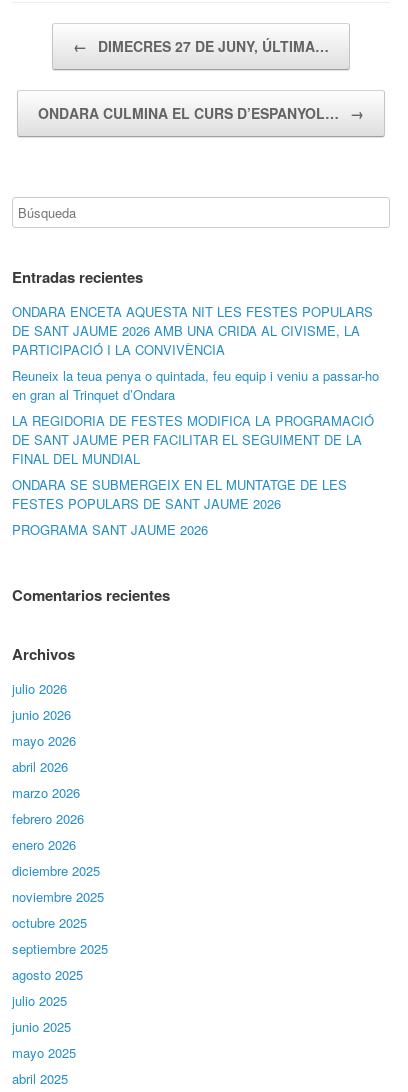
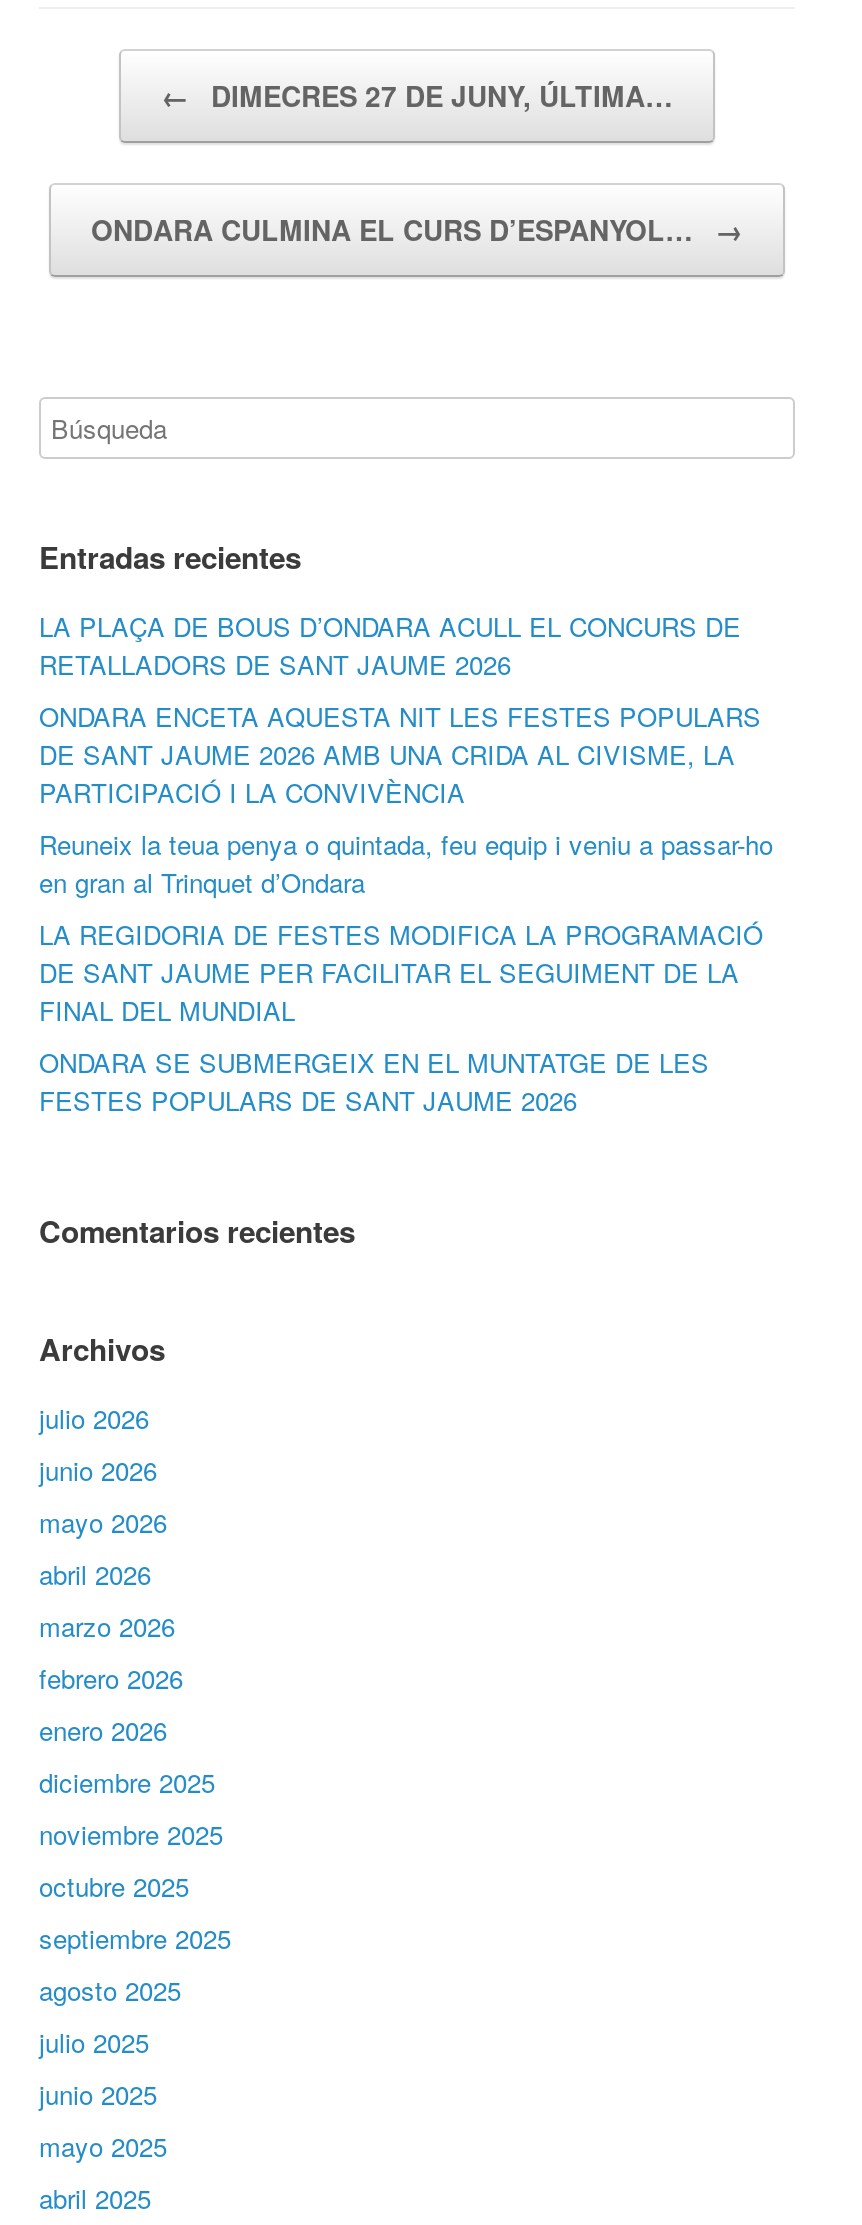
+ LA PLAÇA DE BOUS D’ONDARA ACULL EL CONCURS DE
+ RETALLADORS DE SANT JAUME 2026

moved down: ONDARA ENCETA AQUESTA NIT LES FESTES POPULARS | DE SANT JAUME 2026 AMB UNA CRIDA AL CIVISME, LA | PARTICIPACIÓ I LA CONVIVÈNCIA | ... | ONDARA SE SUBMERGEIX EN EL MUNTATGE DE LES | FESTES POPULARS DE SANT JAUME 2026

- PROGRAMA SANT JAUME 2026
